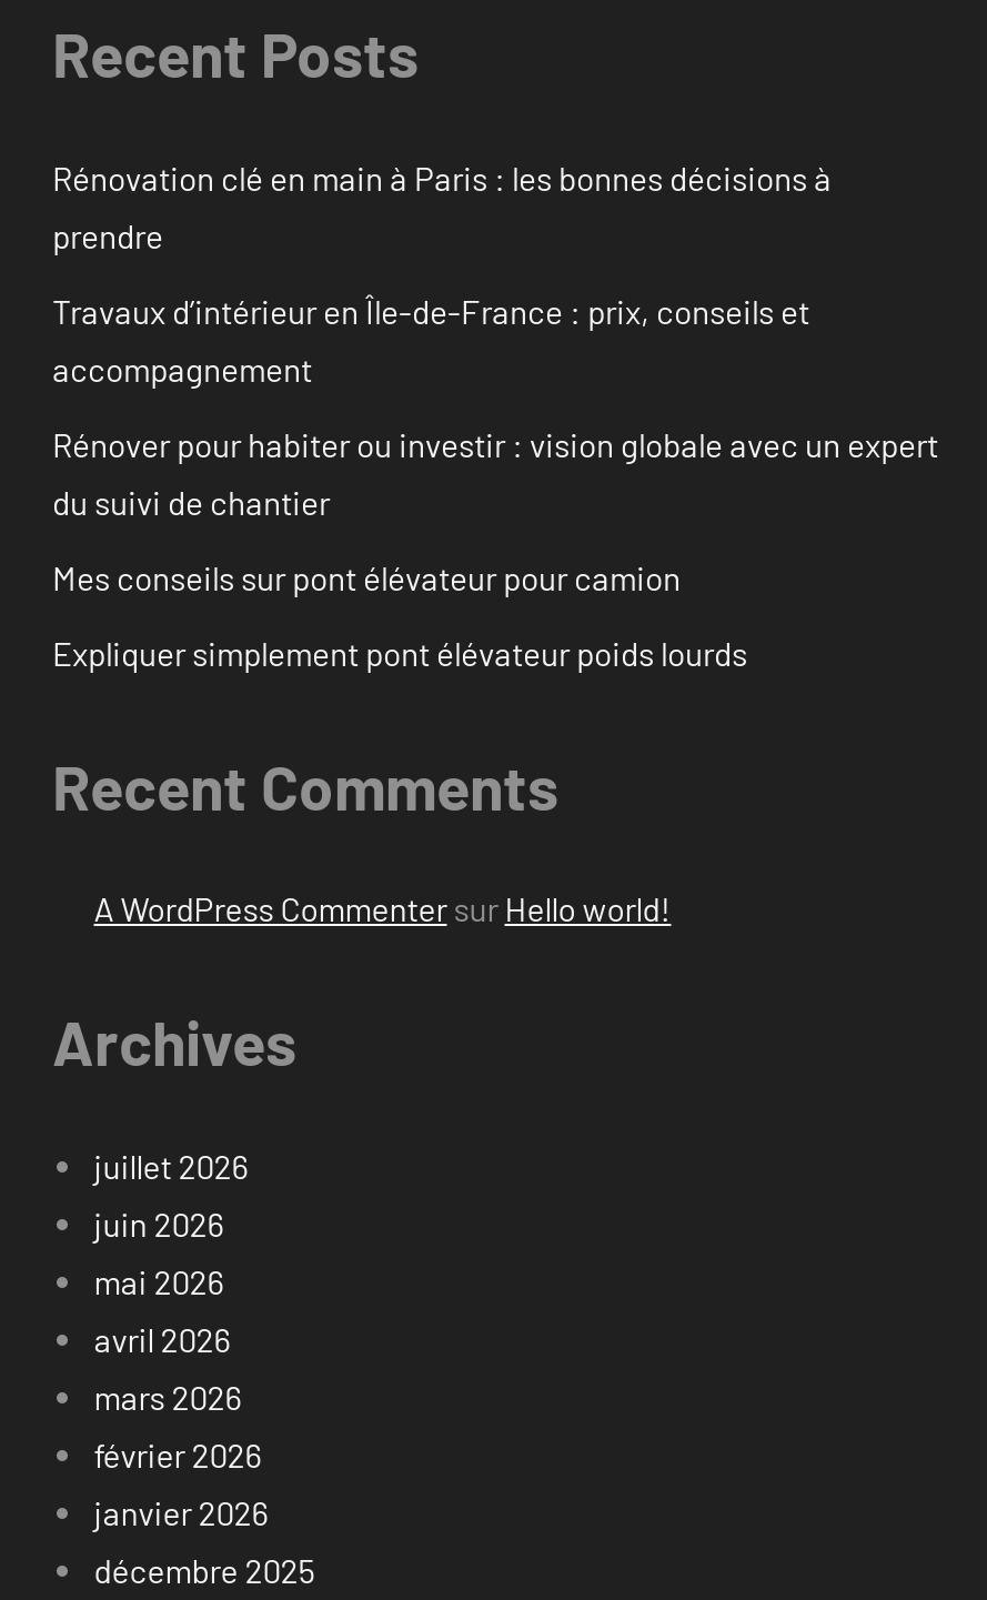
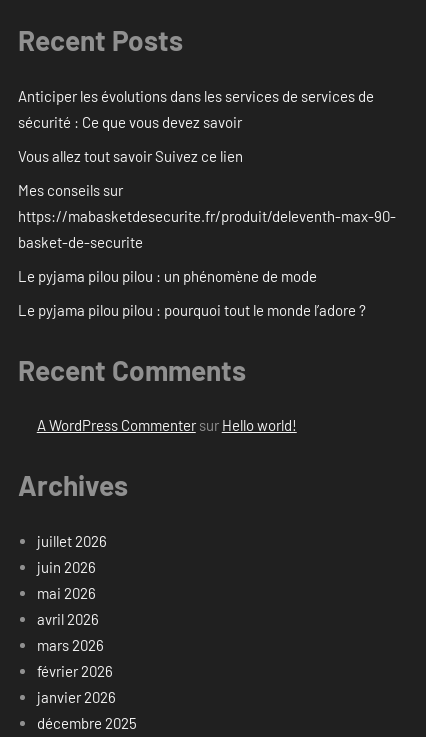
- Rénovation clé en main à Paris : les bonnes décisions à
- prendre
+ Anticiper les évolutions dans les services de services de
+ sécurité : Ce que vous devez savoir

- Travaux d’intérieur en Île-de-France : prix, conseils et
- accompagnement
+ Vous allez tout savoir Suivez ce lien

- Rénover pour habiter ou investir : vision globale avec un expert
- du suivi de chantier
+ Mes conseils sur
+ https://mabasketdesecurite.fr/produit/deleventh-max-90-
+ basket-de-securite

- Mes conseils sur pont élévateur pour camion
+ Le pyjama pilou pilou : un phénomène de mode

- Expliquer simplement pont élévateur poids lourds
+ Le pyjama pilou pilou : pourquoi tout le monde l’adore ?
